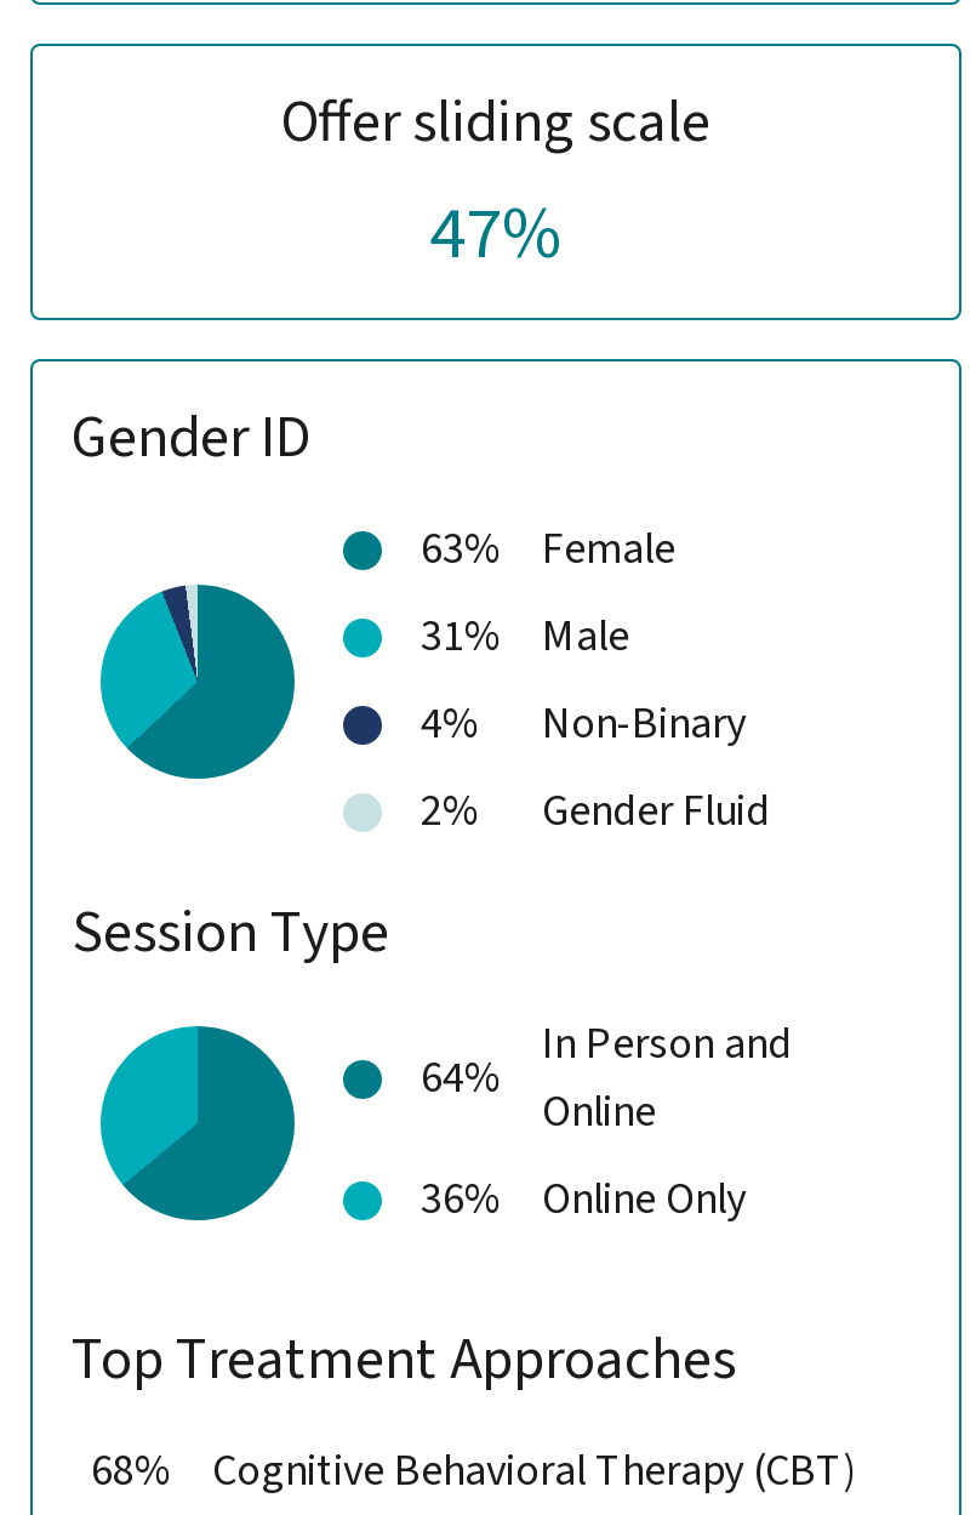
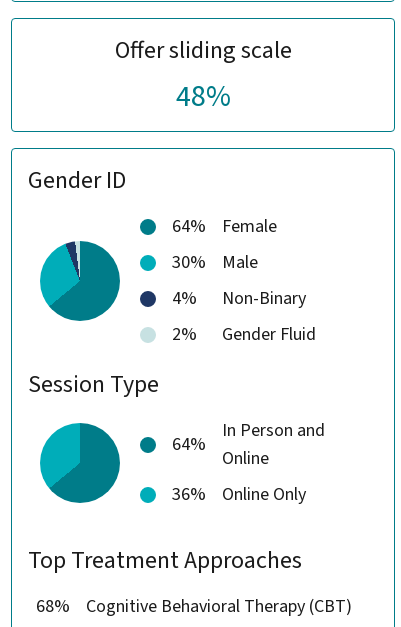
- 47%
+ 48%

- 63% Female
+ 64% Female

- 31% Male
+ 30% Male
